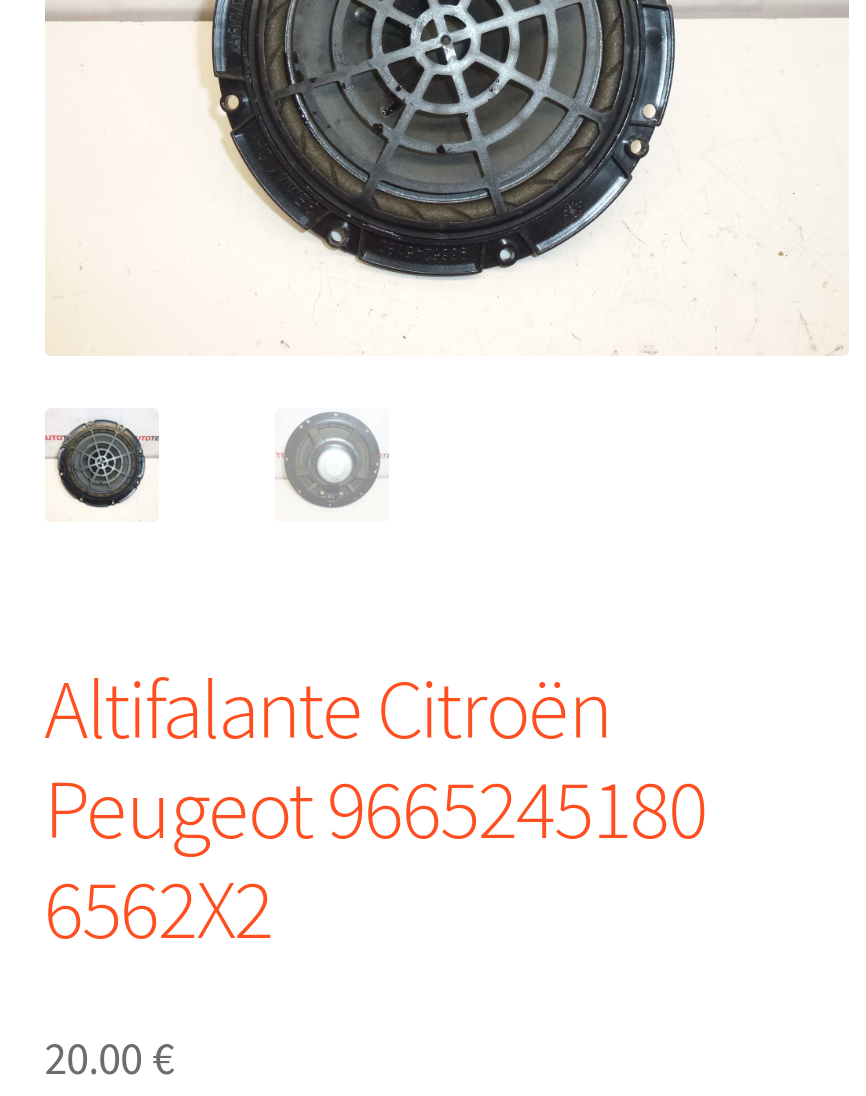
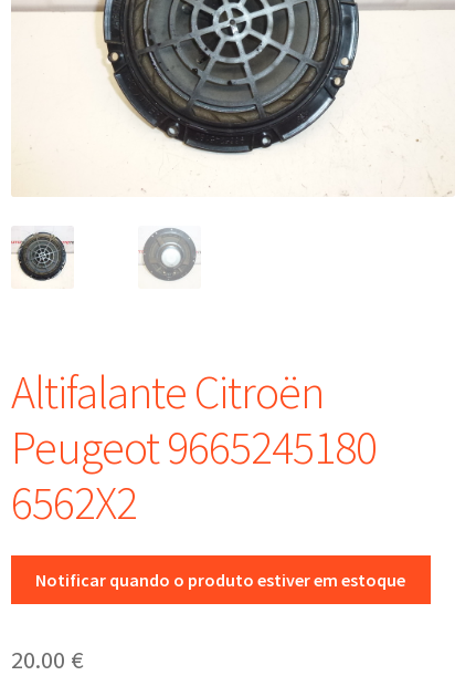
+ Notificar quando o produto estiver em estoque
